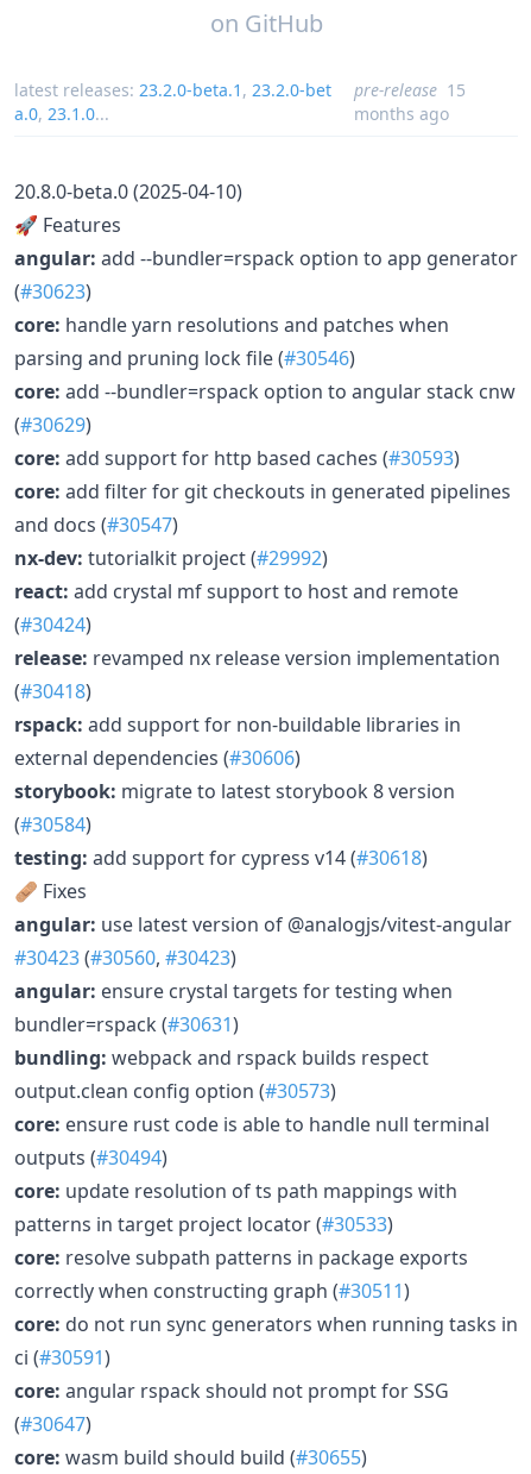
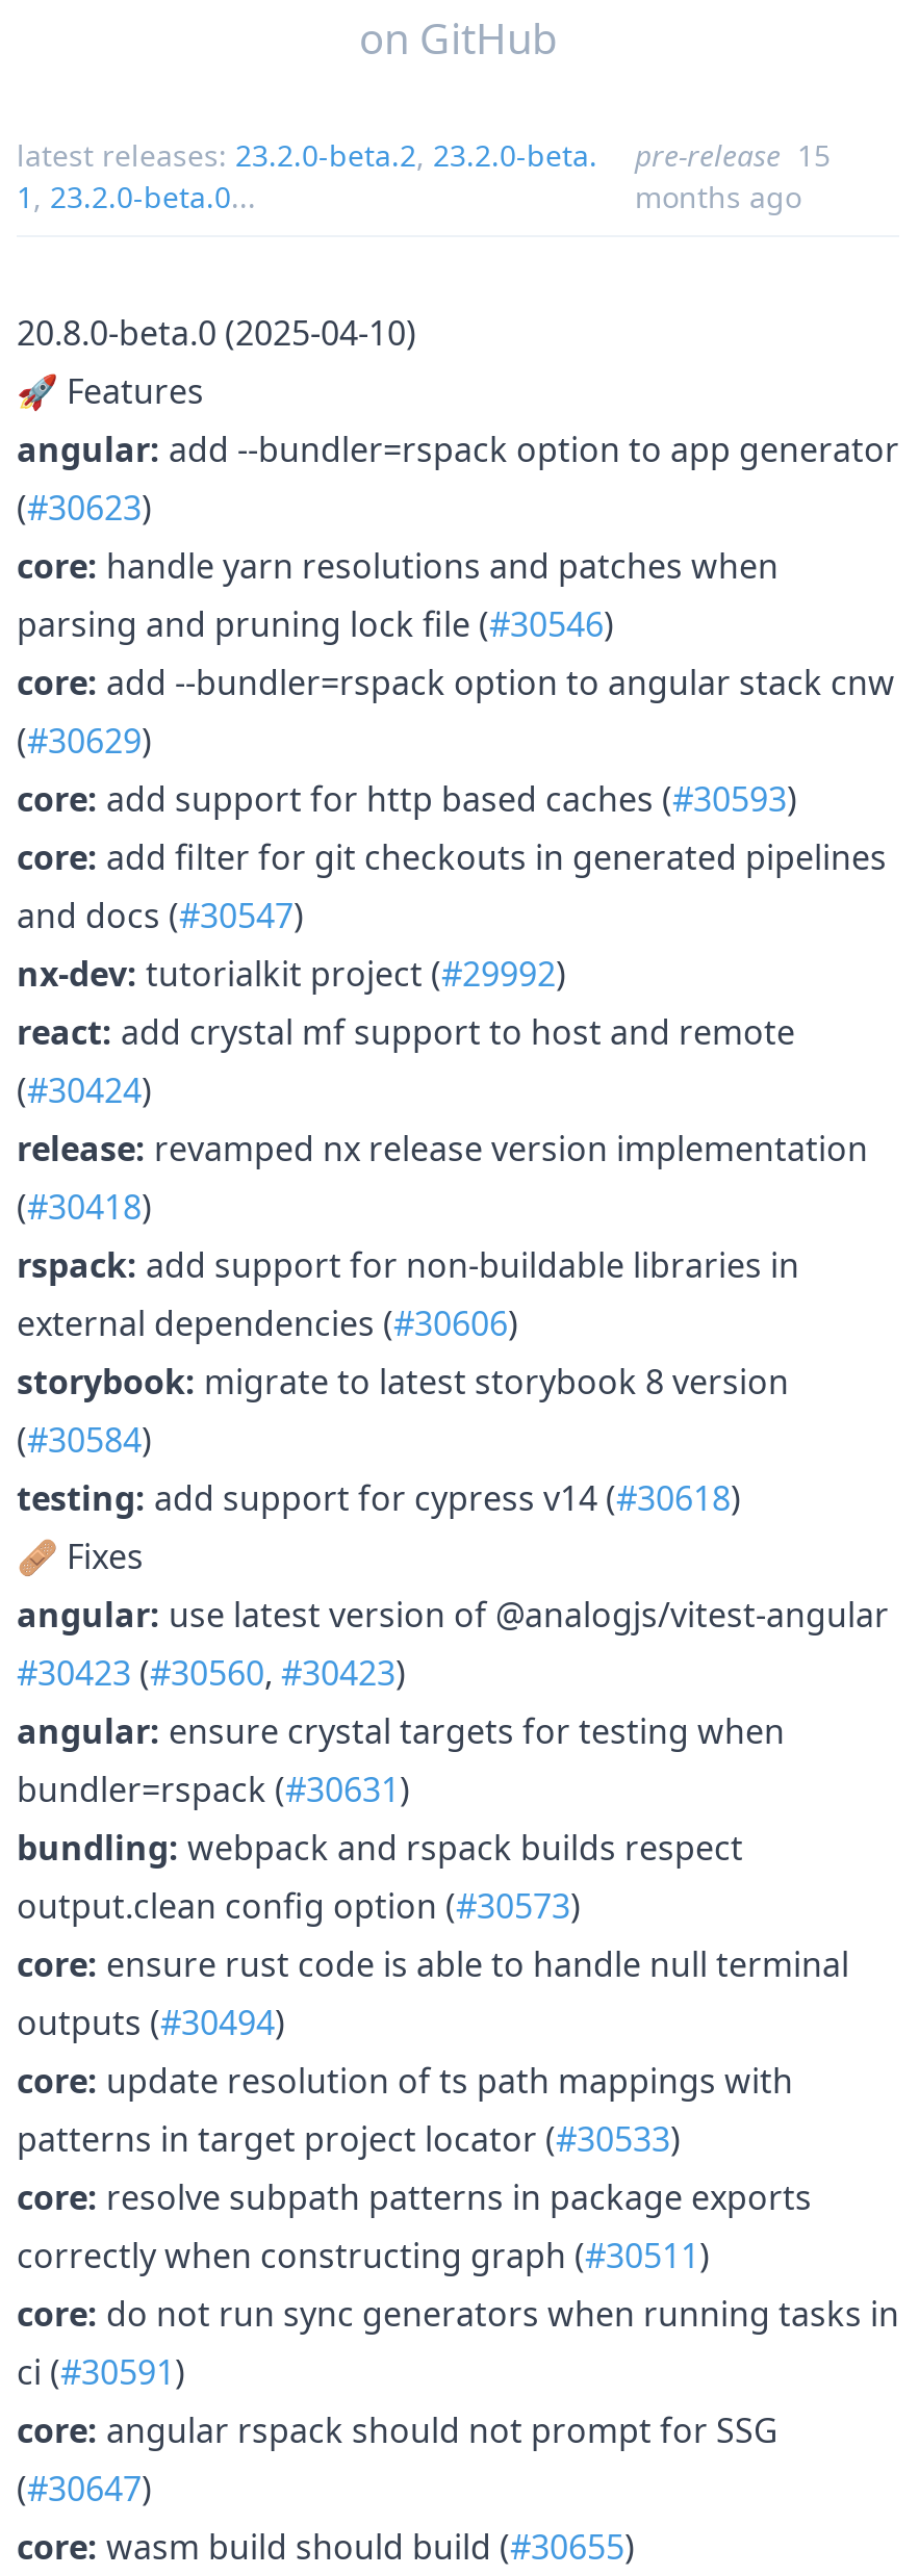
- latest releases: 23.2.0-beta.1, 23.2.0-bet
- a.0, 23.1.0...
+ latest releases: 23.2.0-beta.2, 23.2.0-beta.
+ 1, 23.2.0-beta.0...
